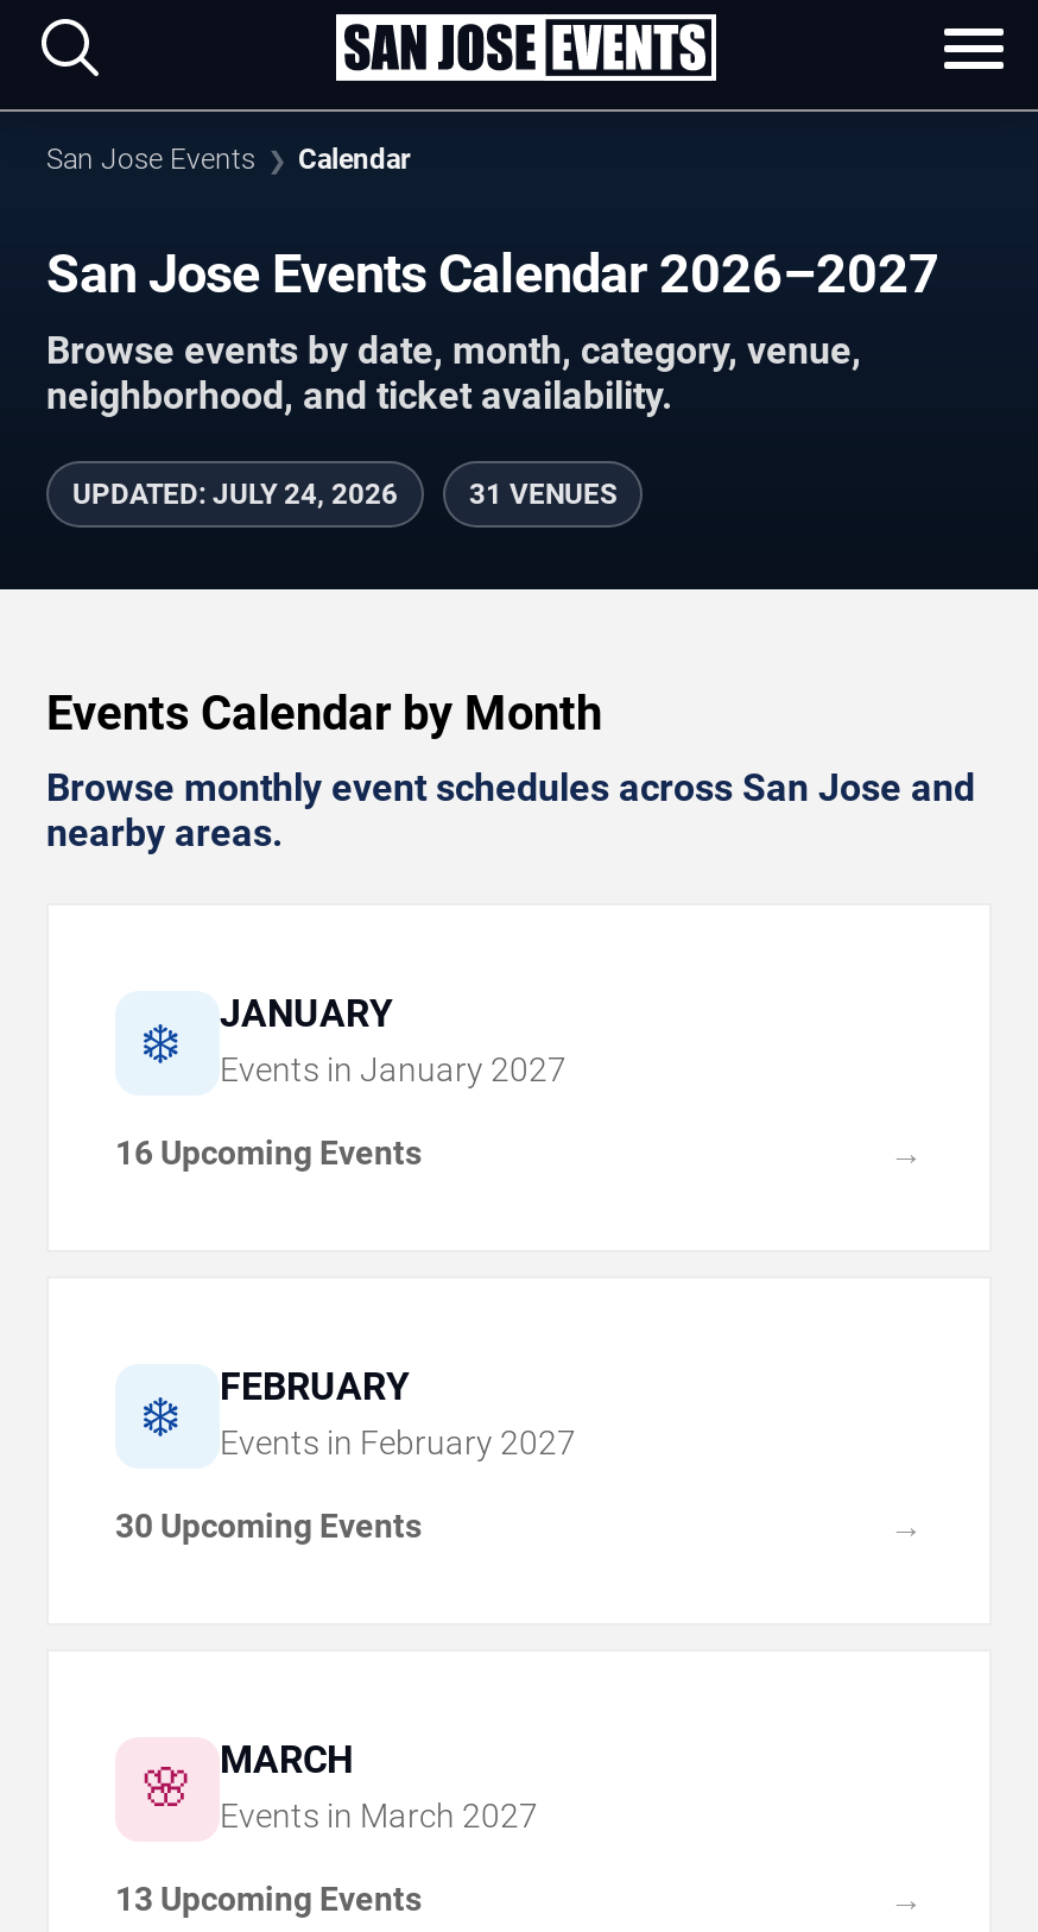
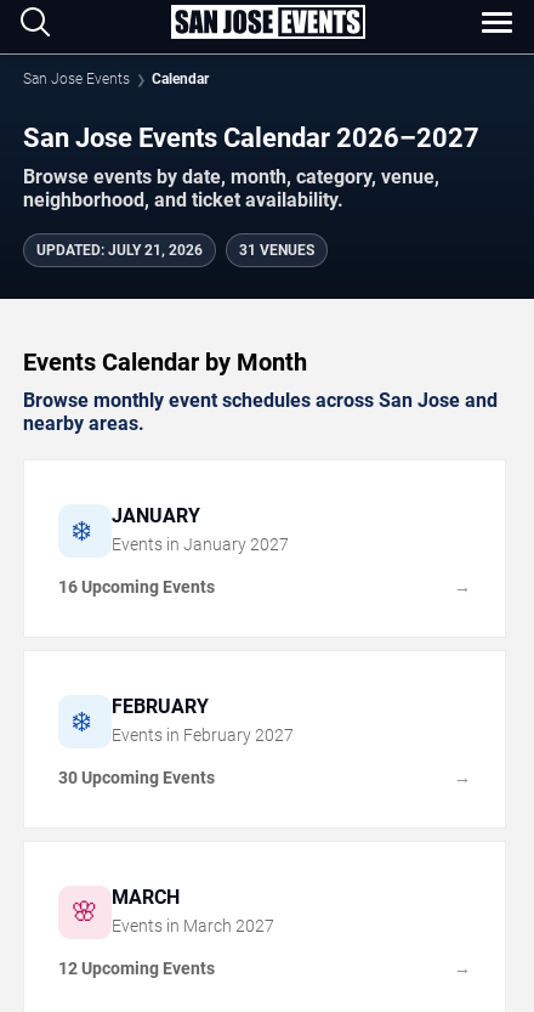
- UPDATED: JULY 24, 2026
+ UPDATED: JULY 21, 2026

- 13 Upcoming Events
+ 12 Upcoming Events
